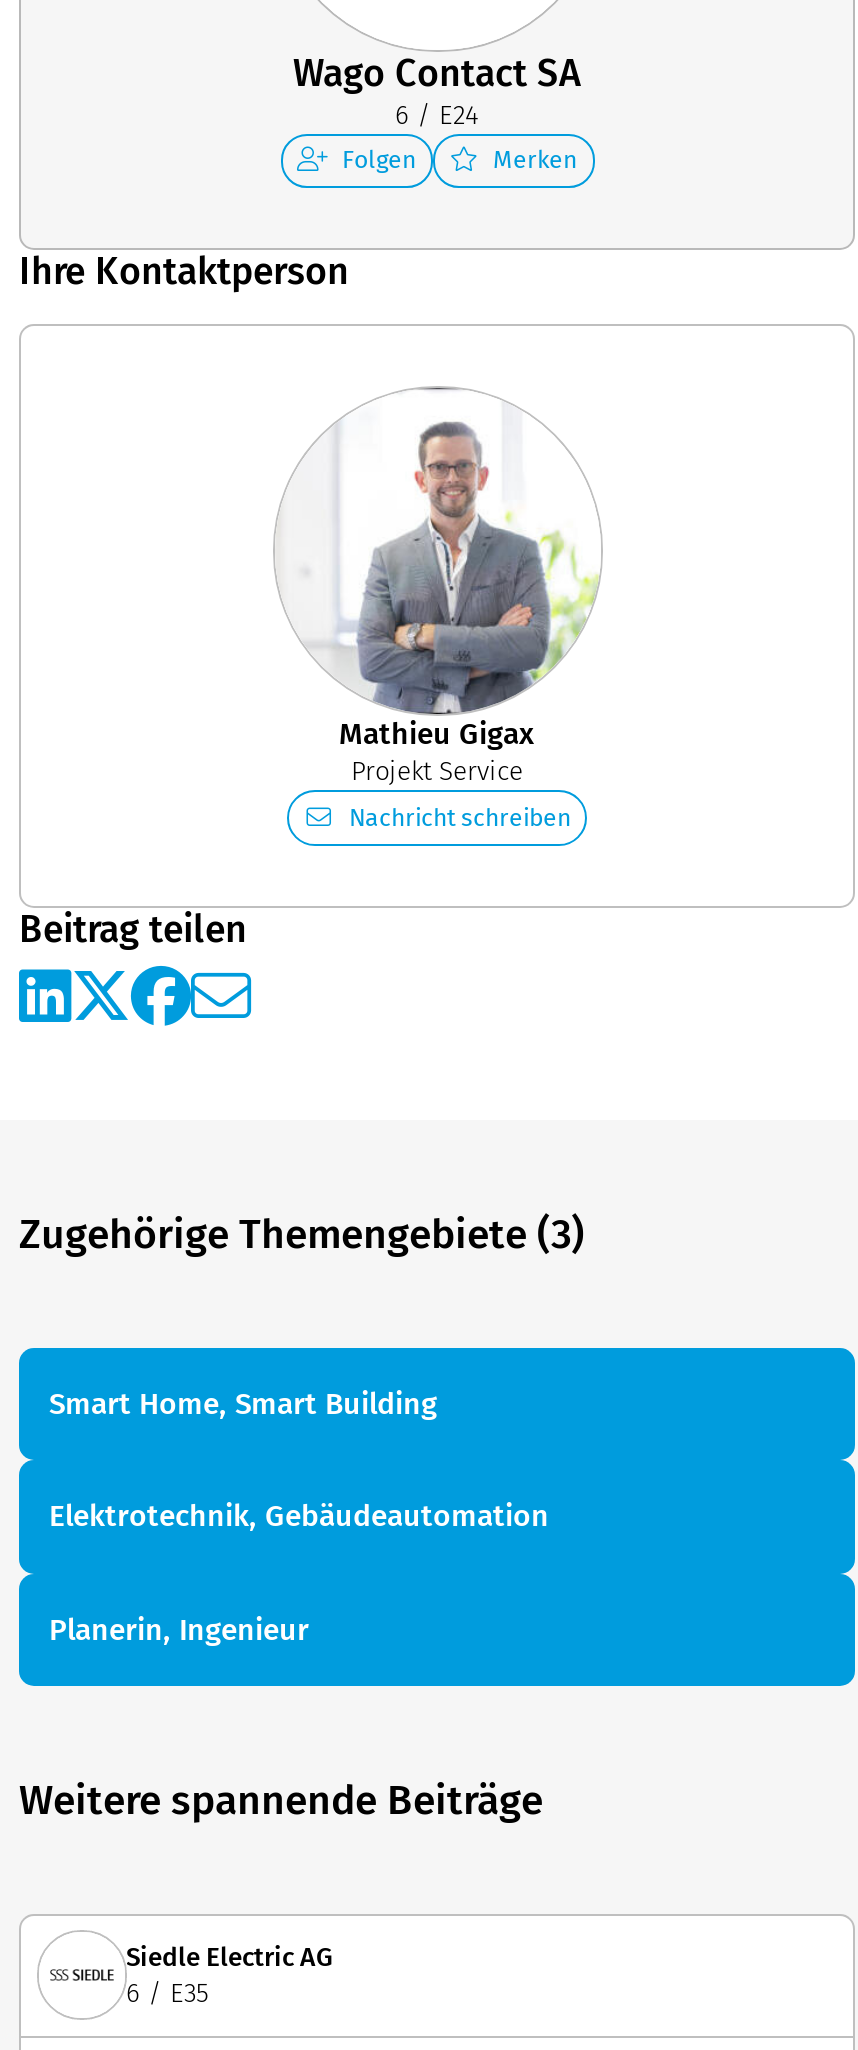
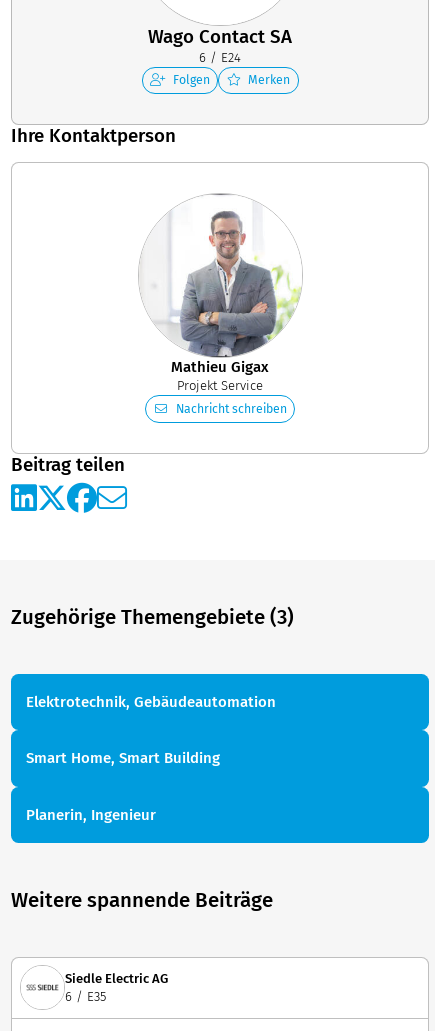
moved down: Smart Home, Smart Building

moved up: Elektrotechnik, Gebäudeautomation
